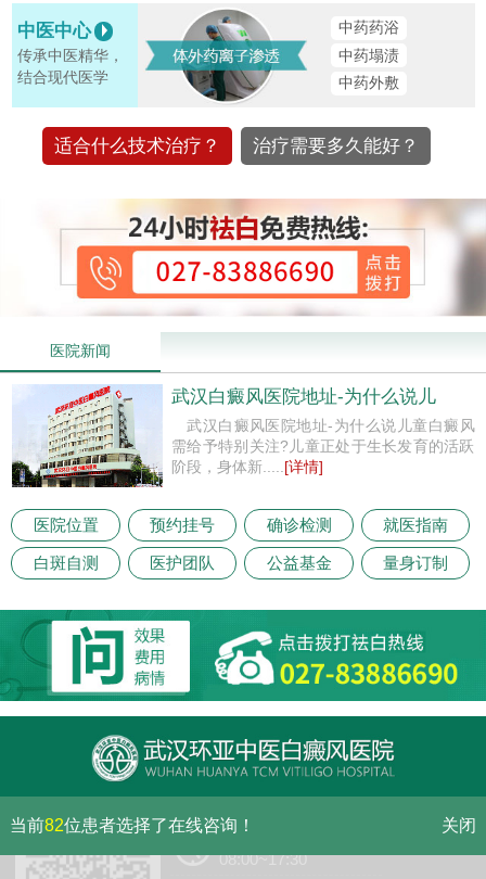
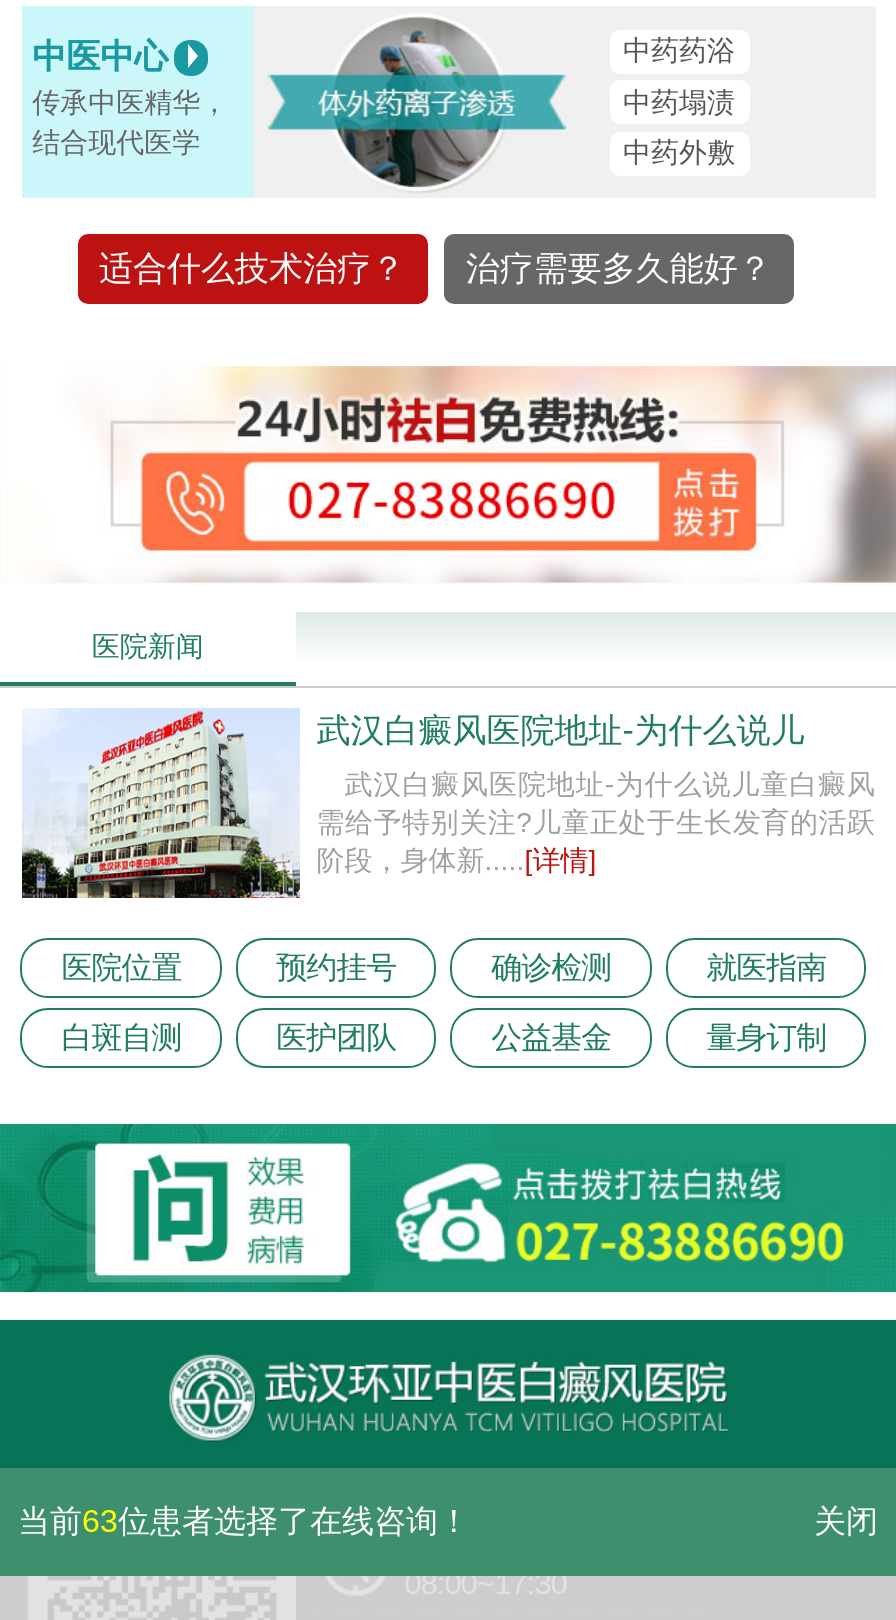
- 当前82位患者选择了在线咨询！
+ 当前63位患者选择了在线咨询！
